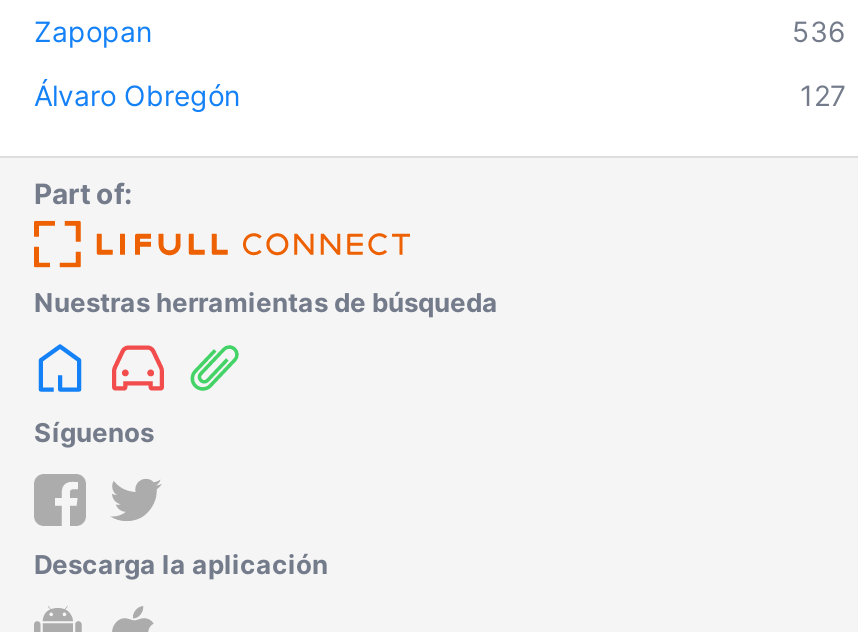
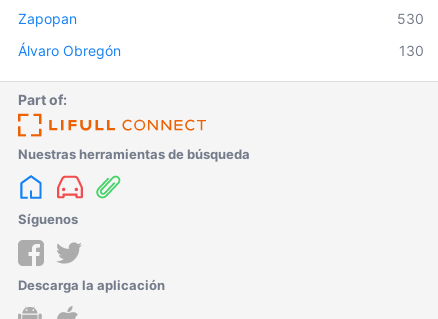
- 536
+ 530

- 127
+ 130
